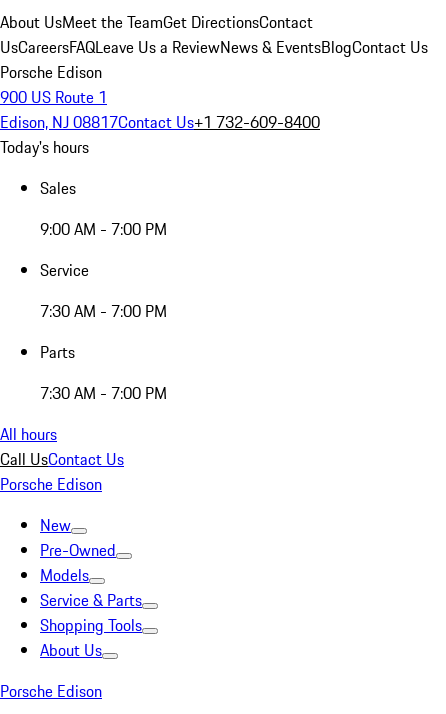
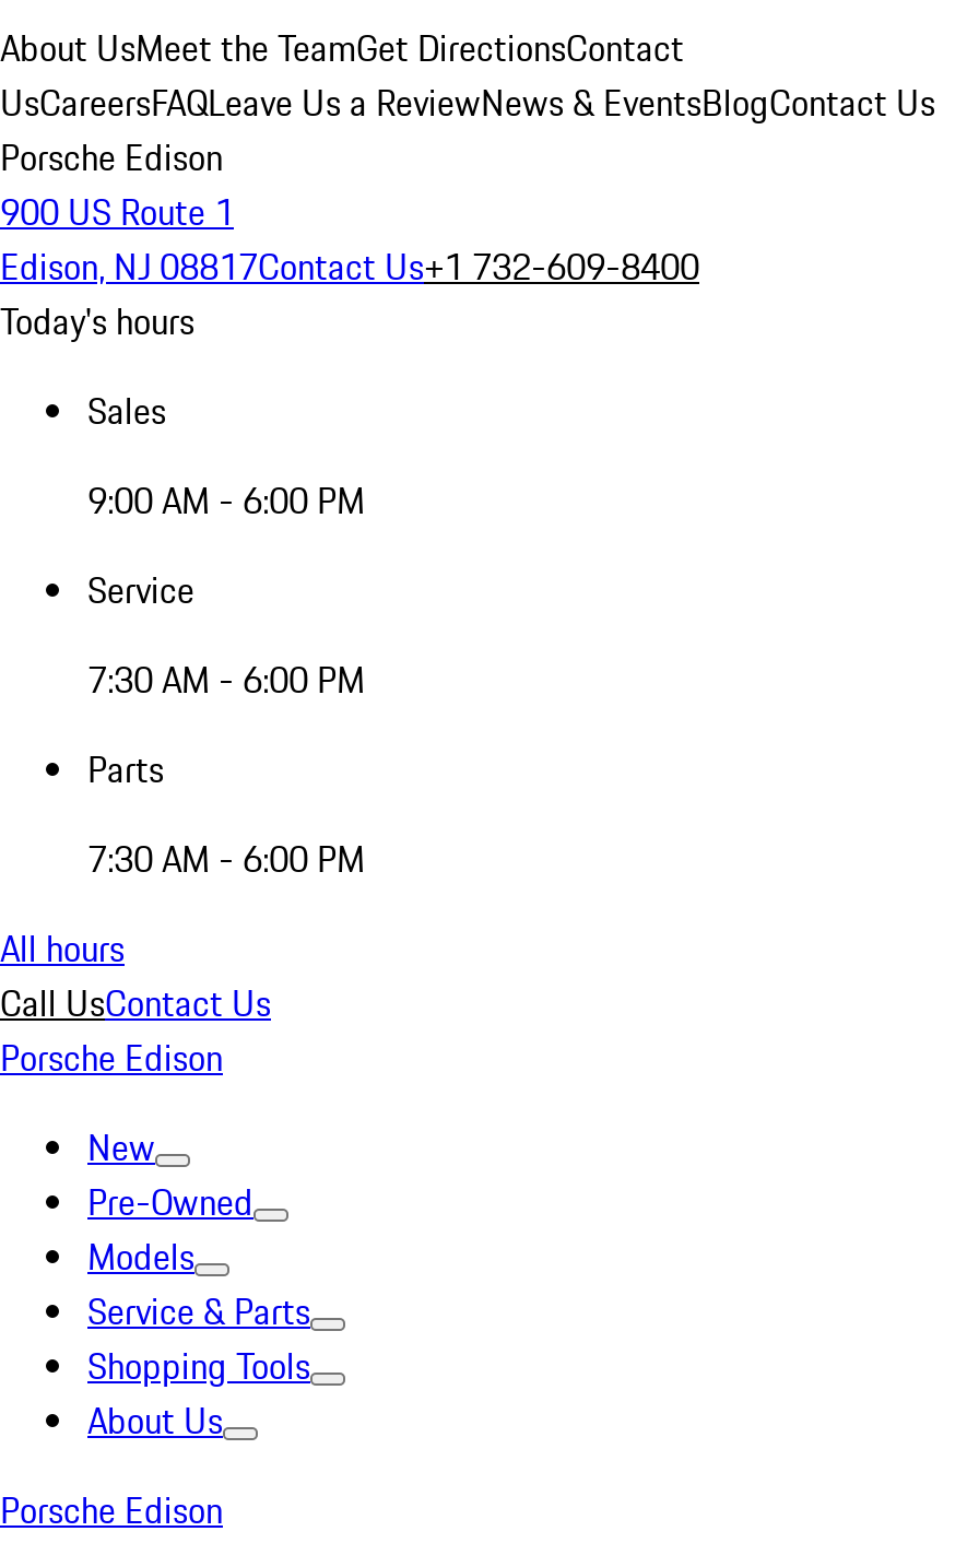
- 9:00 AM - 7:00 PM
+ 9:00 AM - 6:00 PM

- 7:30 AM - 7:00 PM
+ 7:30 AM - 6:00 PM

- 7:30 AM - 7:00 PM
+ 7:30 AM - 6:00 PM
